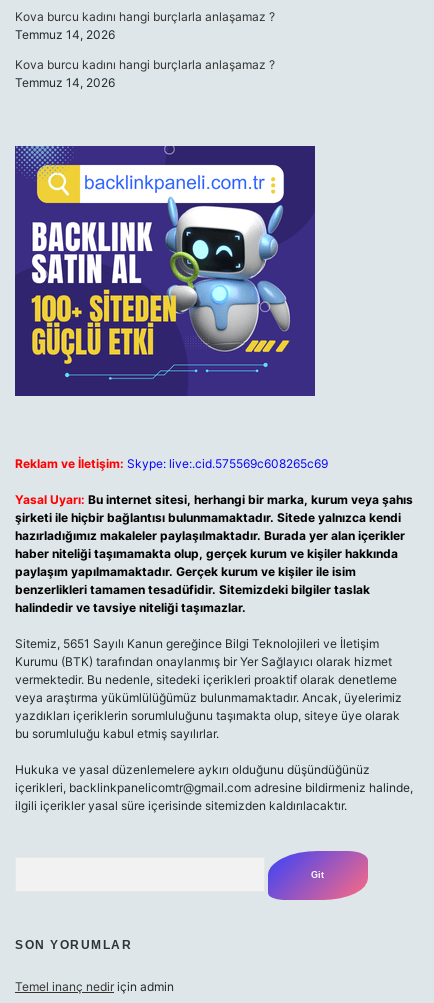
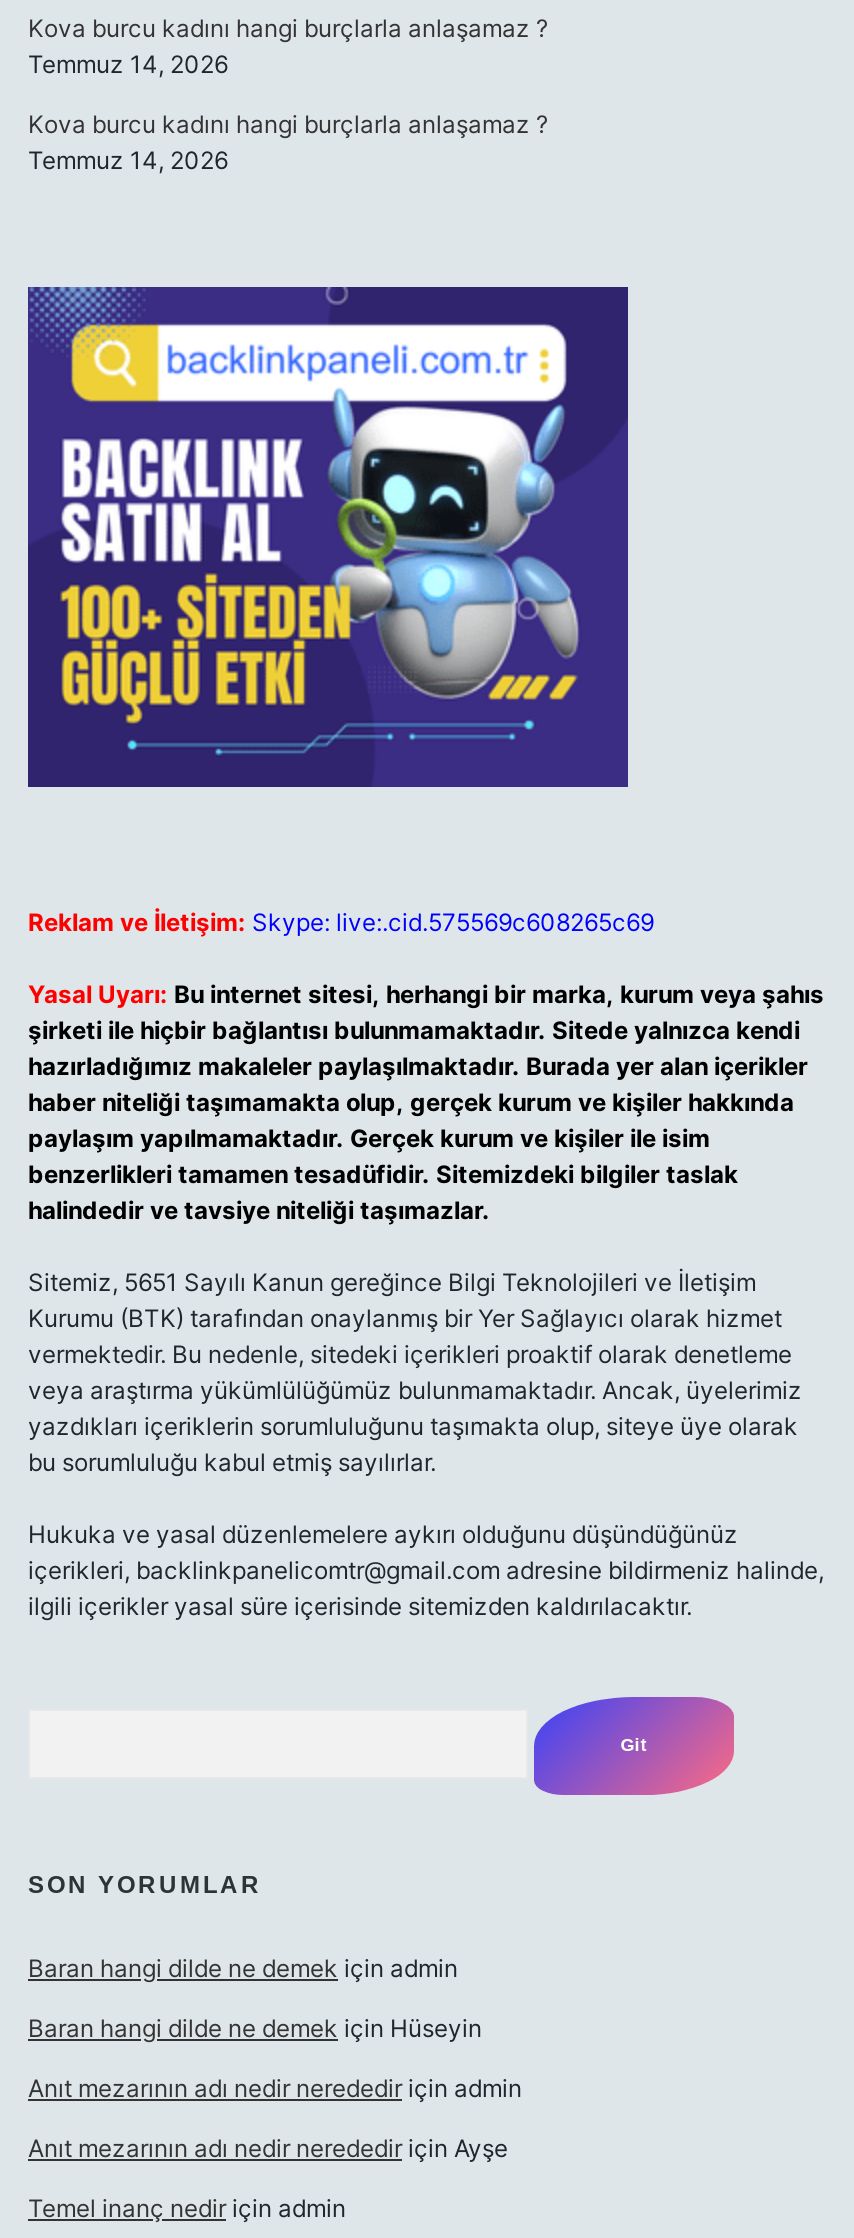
+ Baran hangi dilde ne demek için admin
+ Baran hangi dilde ne demek için Hüseyin
+ Anıt mezarının adı nedir nerededir için admin
+ Anıt mezarının adı nedir nerededir için Ayşe
